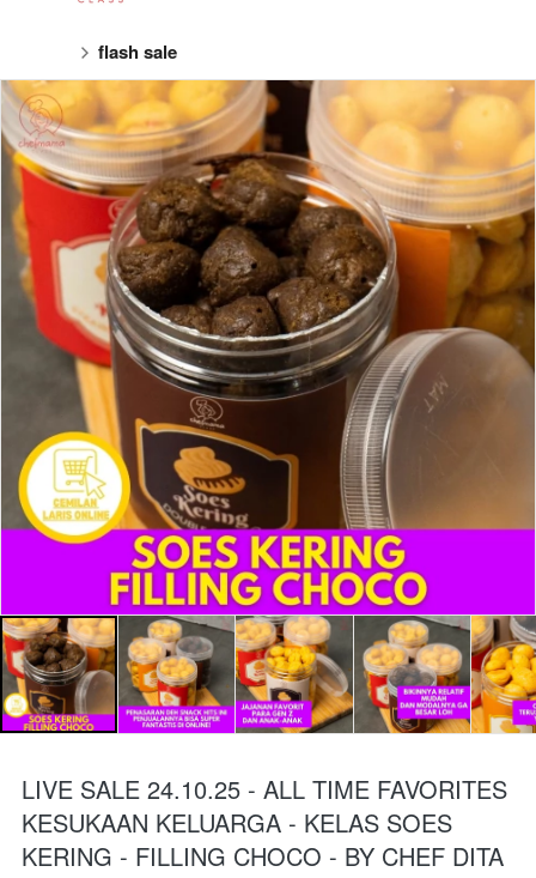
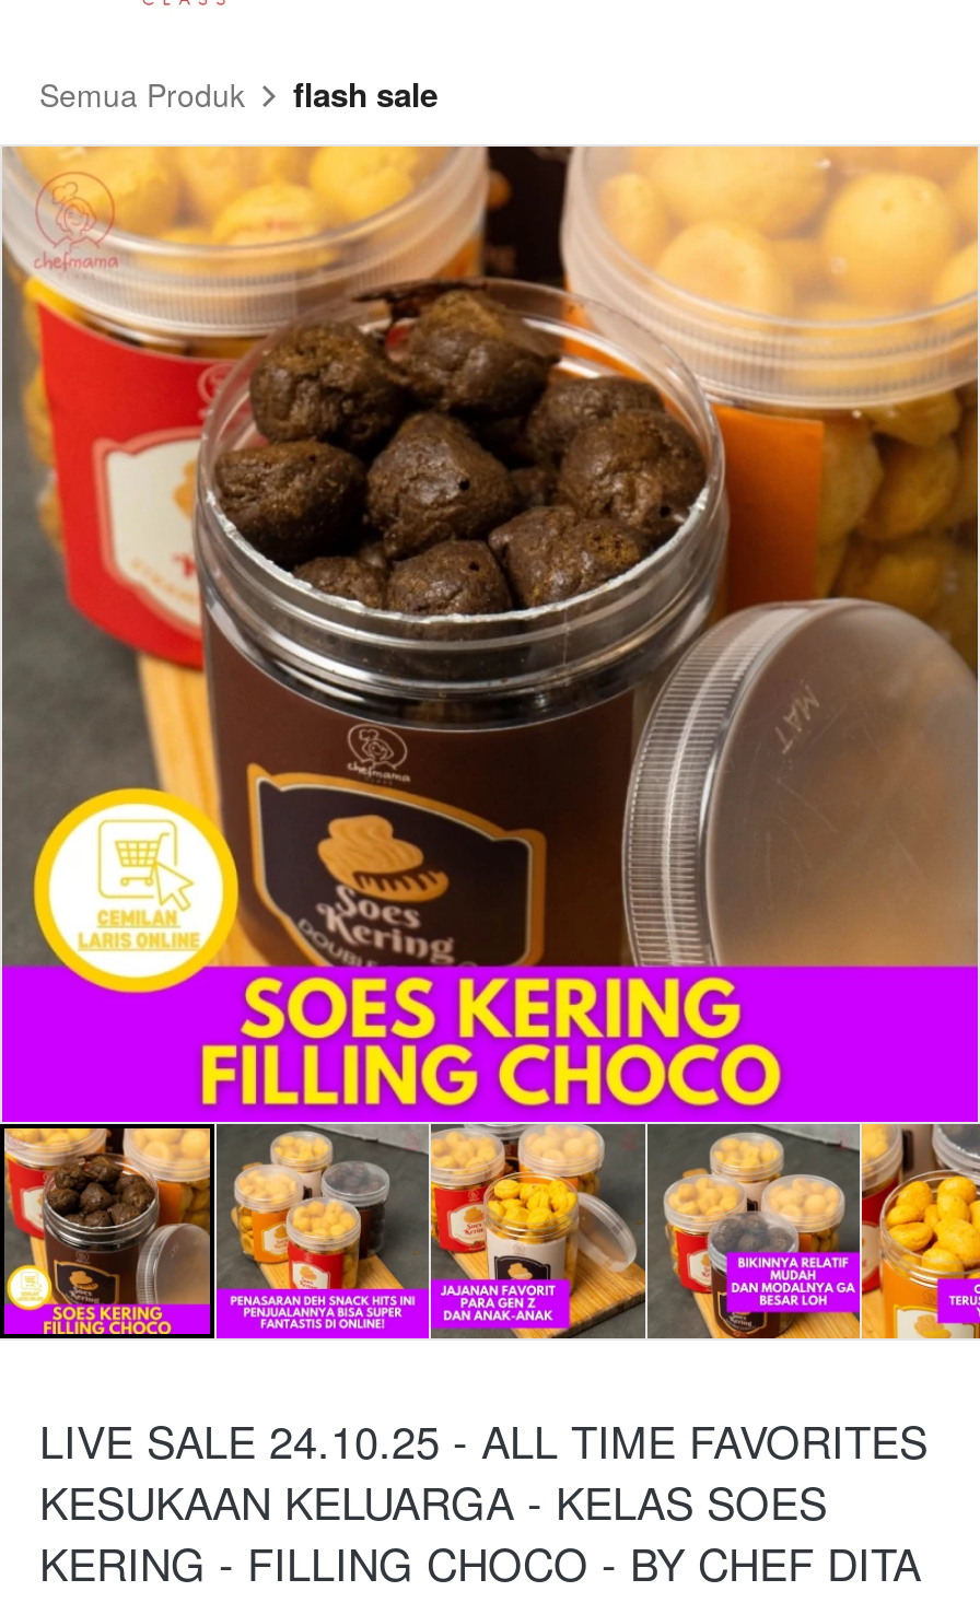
+ Semua Produk
